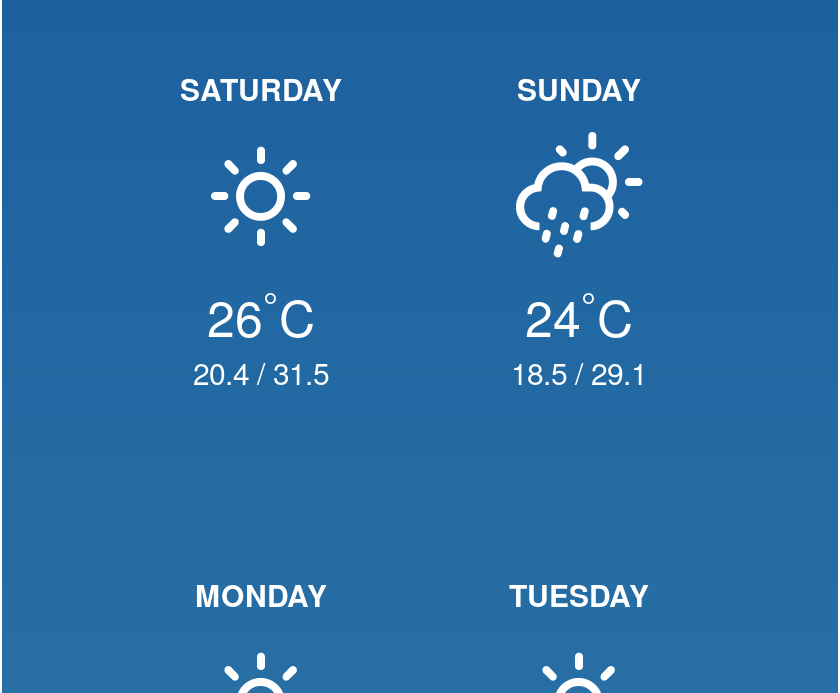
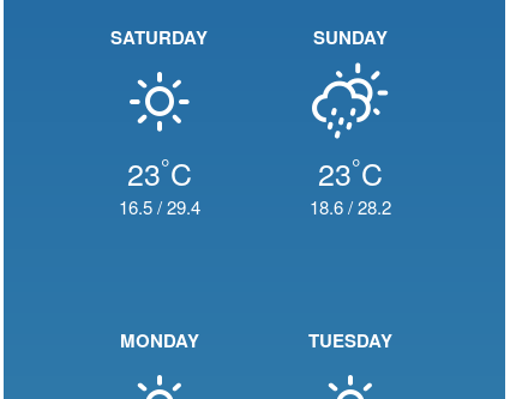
- 26°C
+ 23°C

- 24°C
+ 23°C

- 20.4 / 31.5
+ 16.5 / 29.4

- 18.5 / 29.1
+ 18.6 / 28.2
